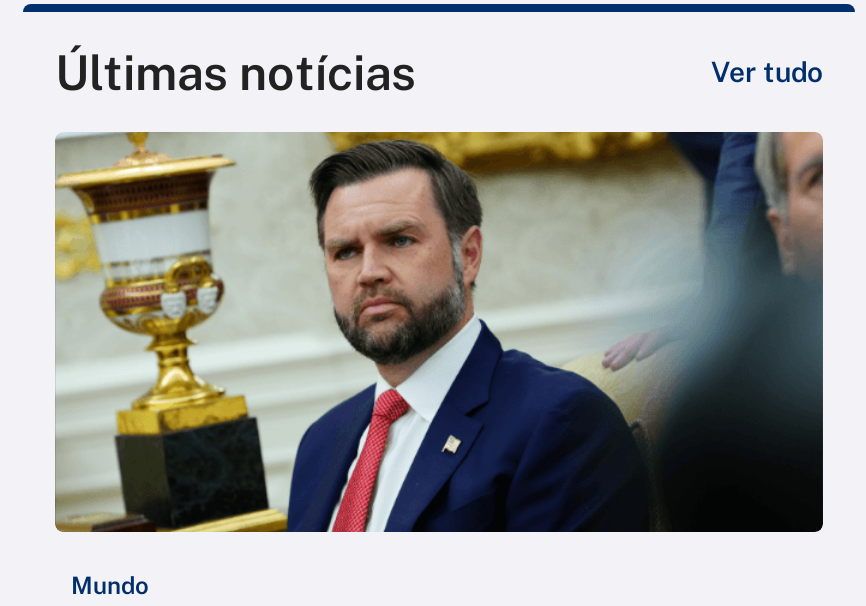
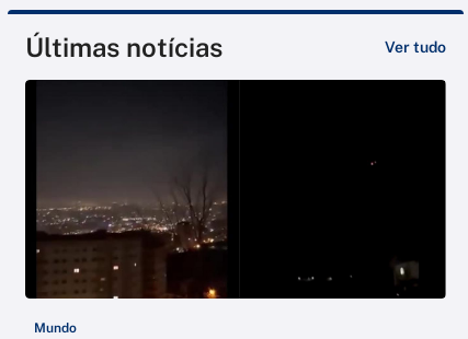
- [image]
+ [image]
